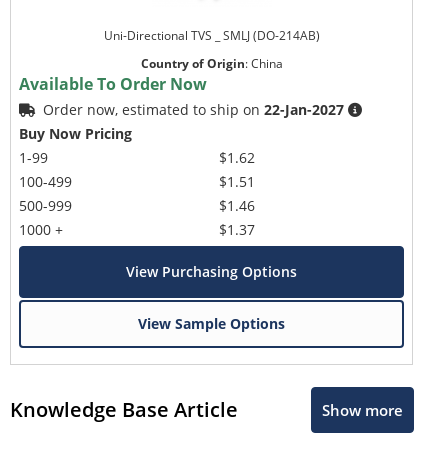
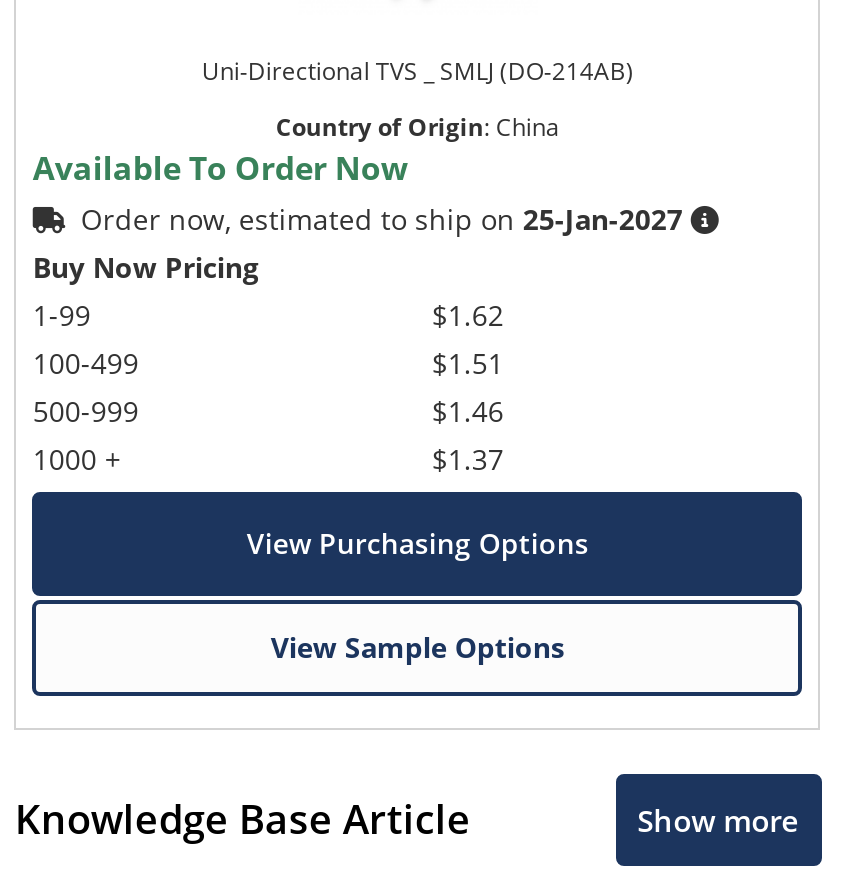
- Order now, estimated to ship on 22-Jan-2027
+ Order now, estimated to ship on 25-Jan-2027
